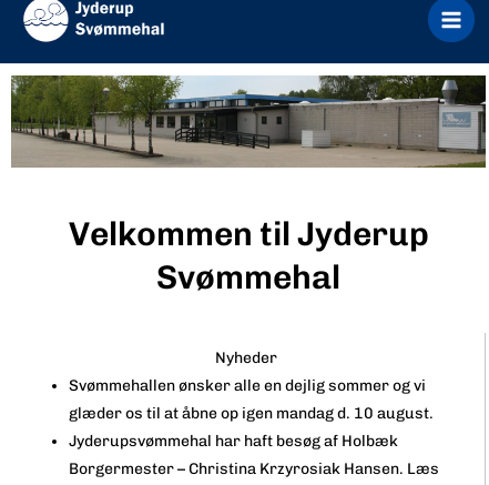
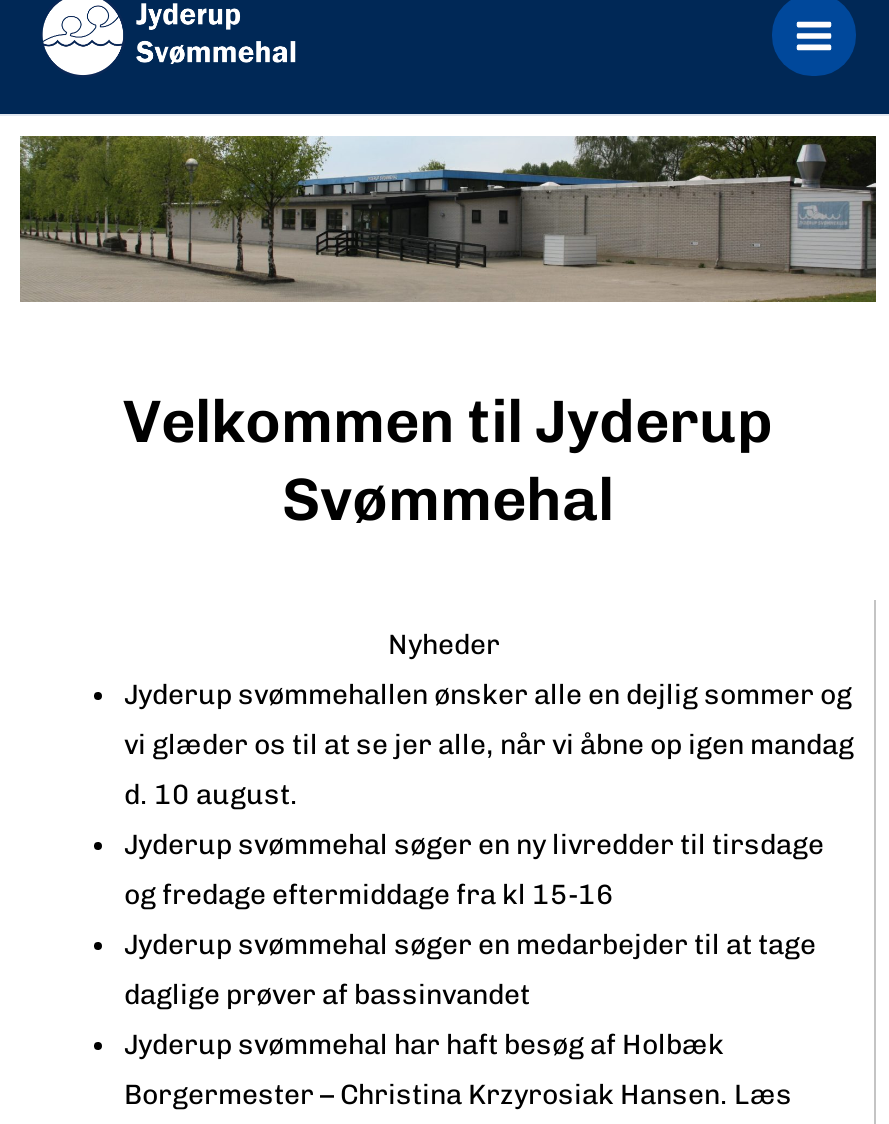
- Svømmehallen ønsker alle en dejlig sommer og vi
- glæder os til at åbne op igen mandag d. 10 august.
- Jyderupsvømmehal har haft besøg af Holbæk
+ Jyderup svømmehallen ønsker alle en dejlig sommer og
+ vi glæder os til at se jer alle, når vi åbne op igen mandag
+ d. 10 august.
+ Jyderup svømmehal søger en ny livredder til tirsdage
+ og fredage eftermiddage fra kl 15-16
+ Jyderup svømmehal søger en medarbejder til at tage
+ daglige prøver af bassinvandet
+ Jyderup svømmehal har haft besøg af Holbæk
